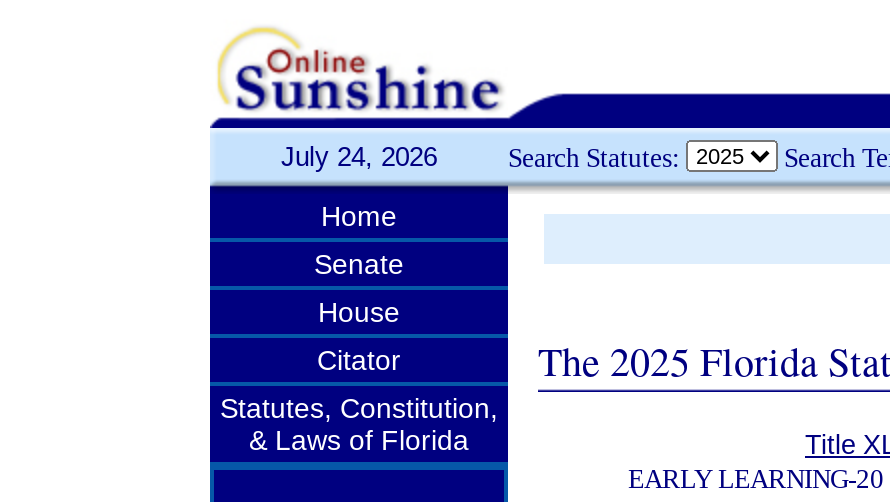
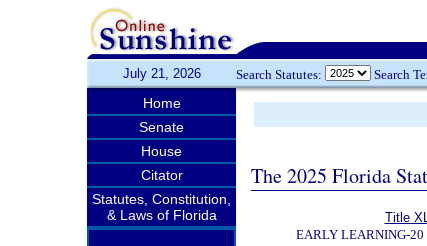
- July 24, 2026
+ July 21, 2026
